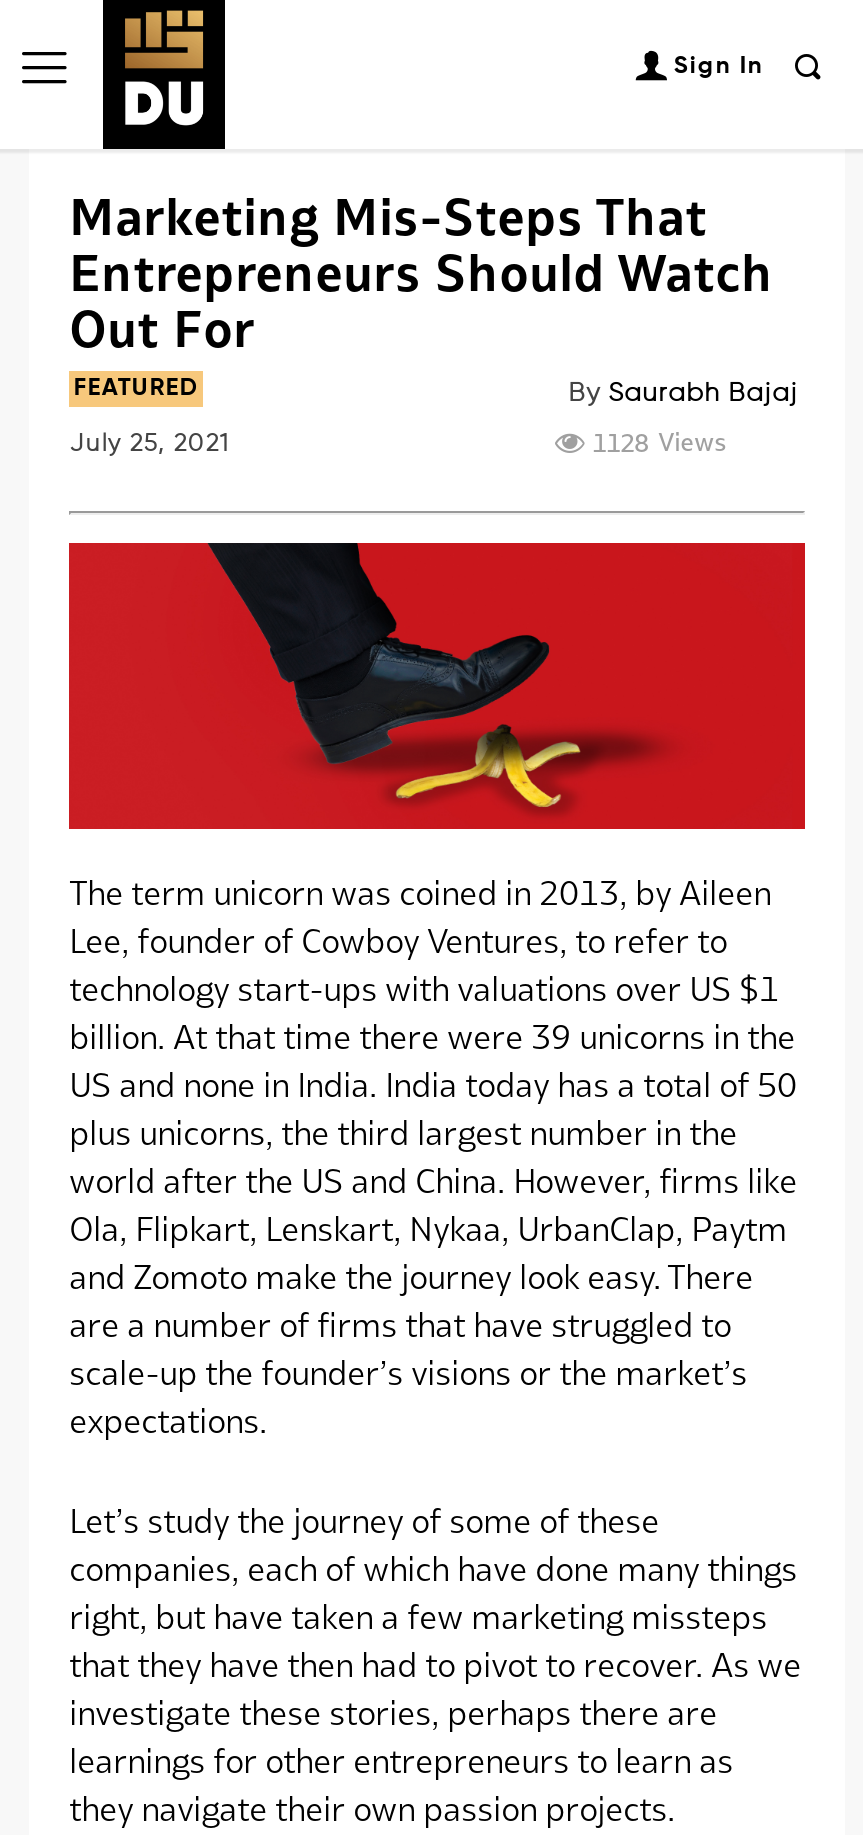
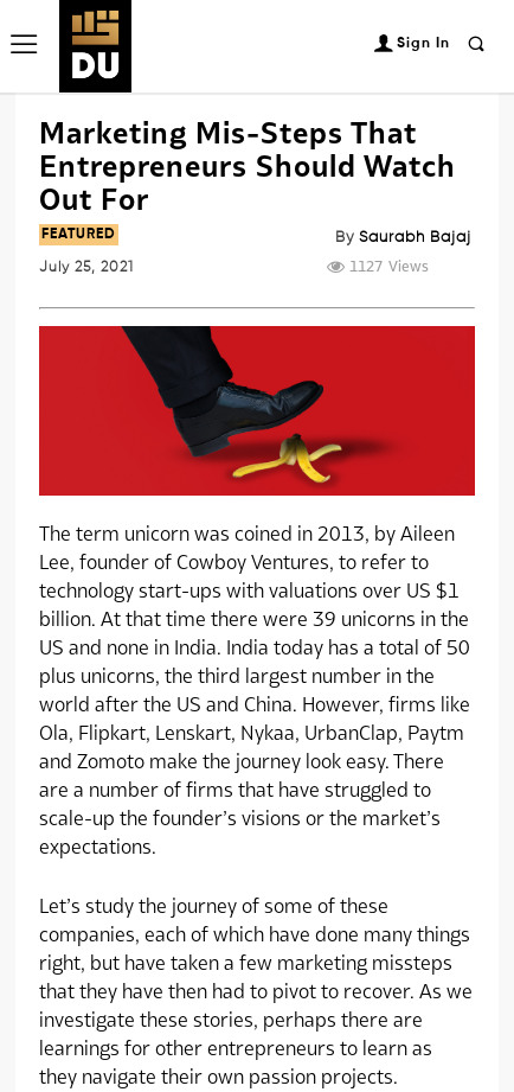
- 1128 Views
+ 1127 Views
